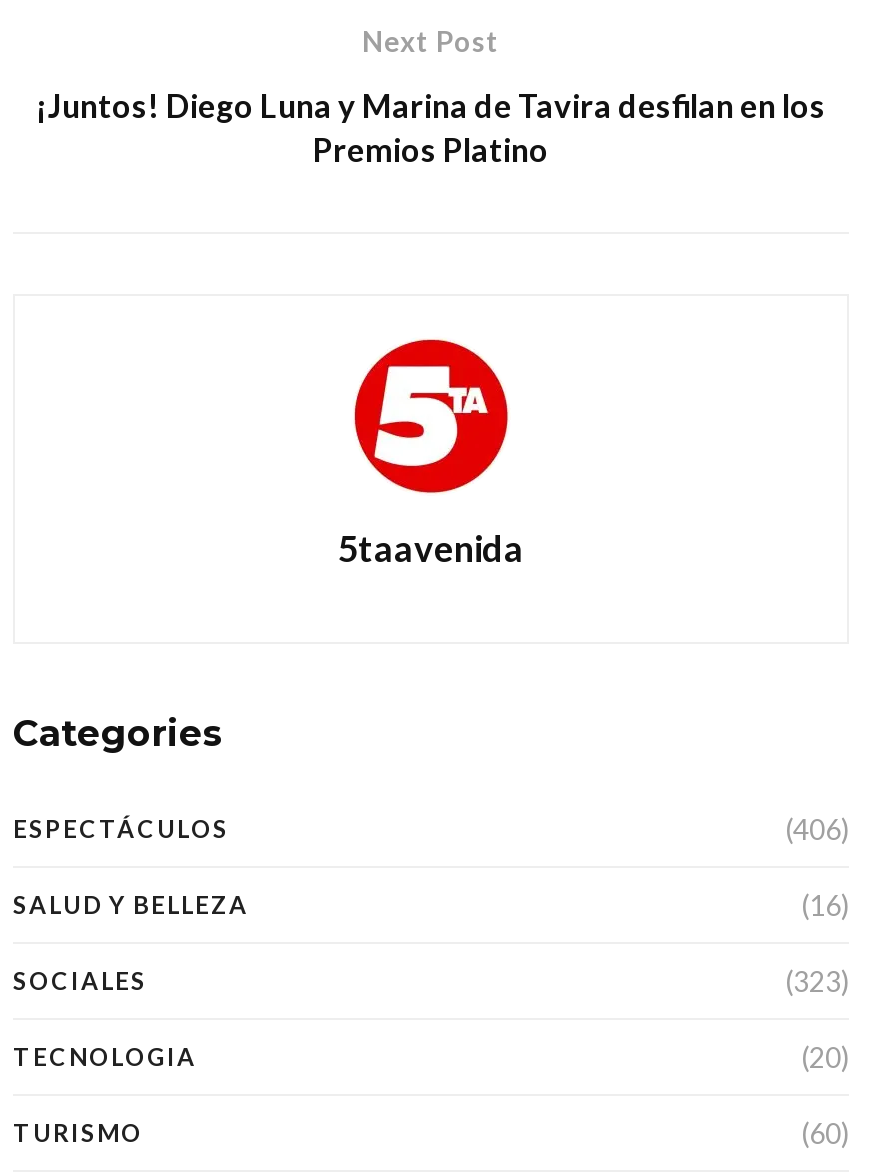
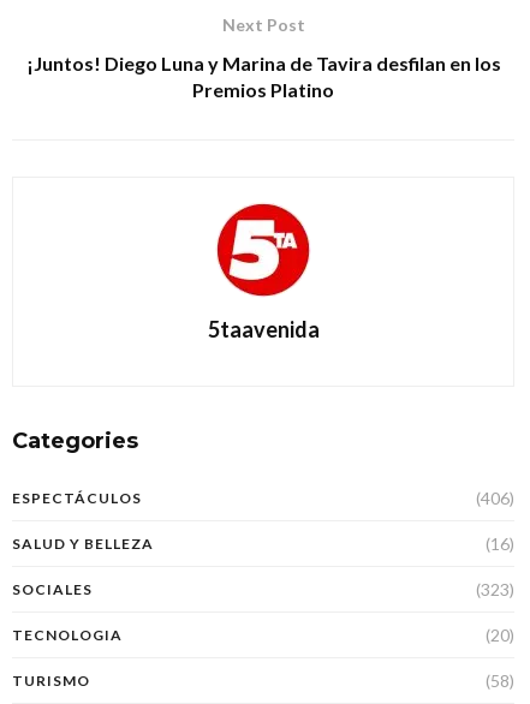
- (60)
+ (58)
